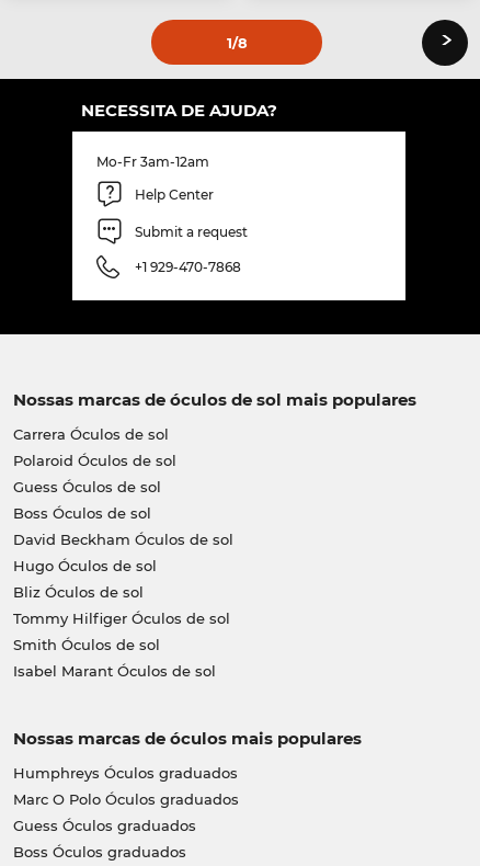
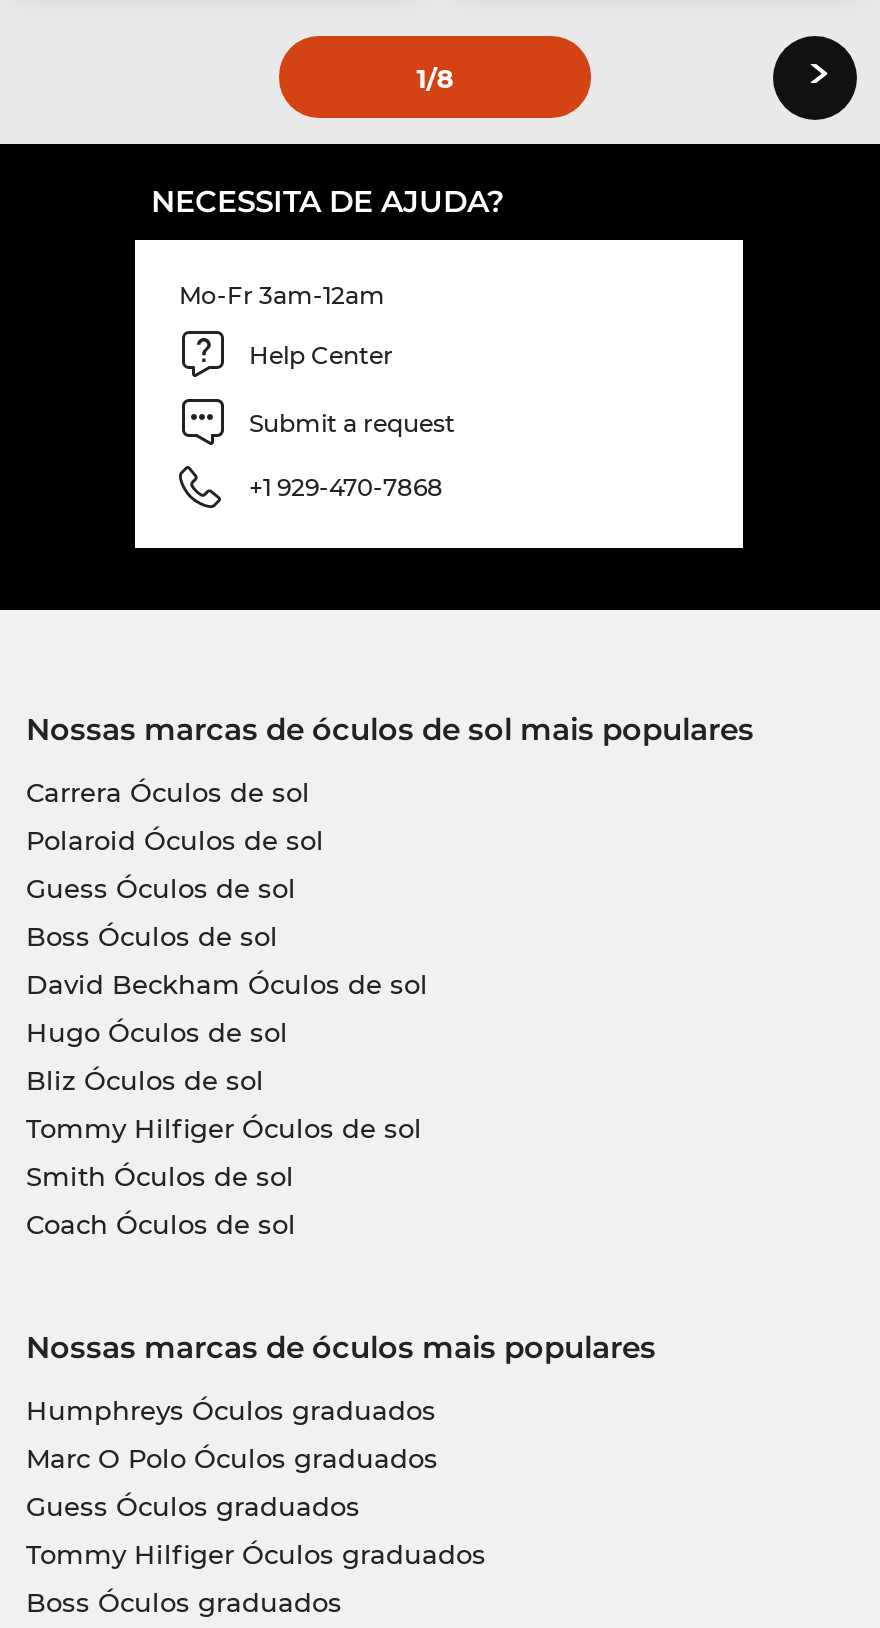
- Isabel Marant Óculos de sol
+ Coach Óculos de sol

+ Tommy Hilfiger Óculos graduados
